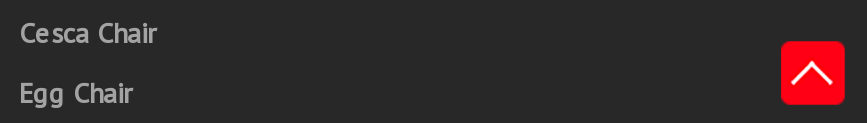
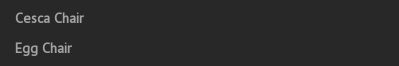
- [image]
